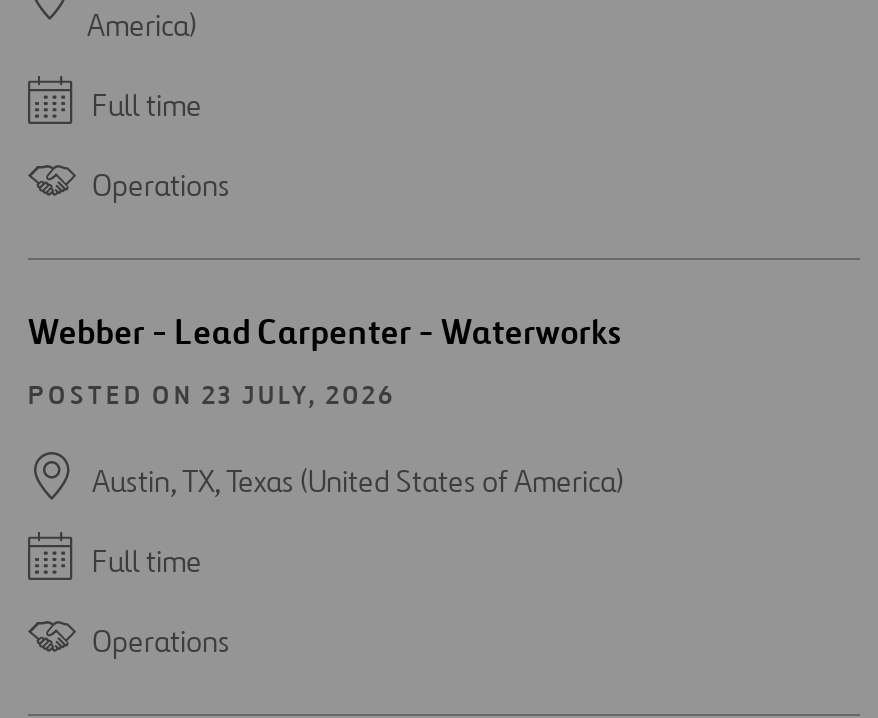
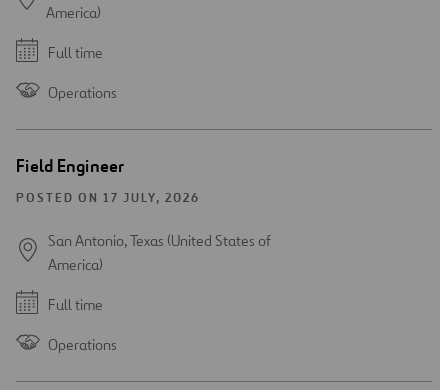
- Webber - Lead Carpenter - Waterworks
+ Field Engineer

- POSTED ON 23 JULY, 2026
+ POSTED ON 17 JULY, 2026

- Austin, TX, Texas (United States of America)
+ San Antonio, Texas (United States of
+ America)
